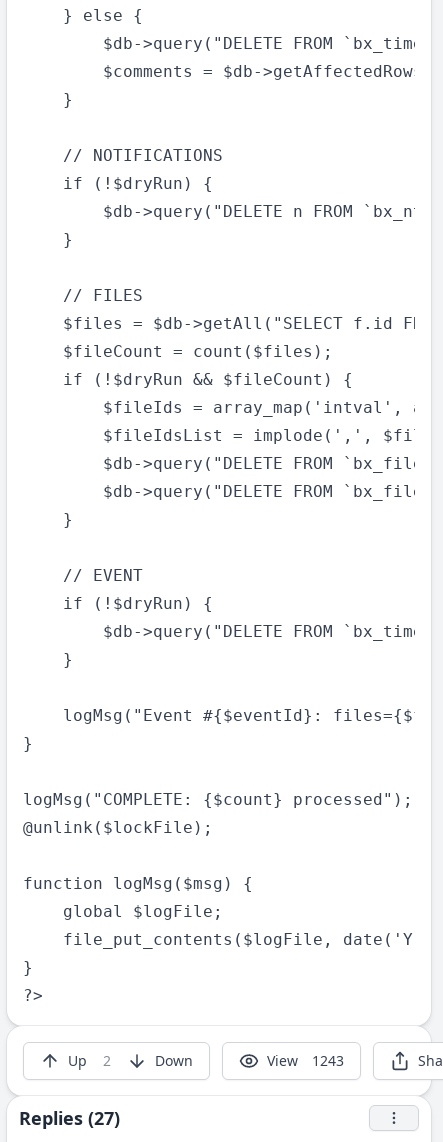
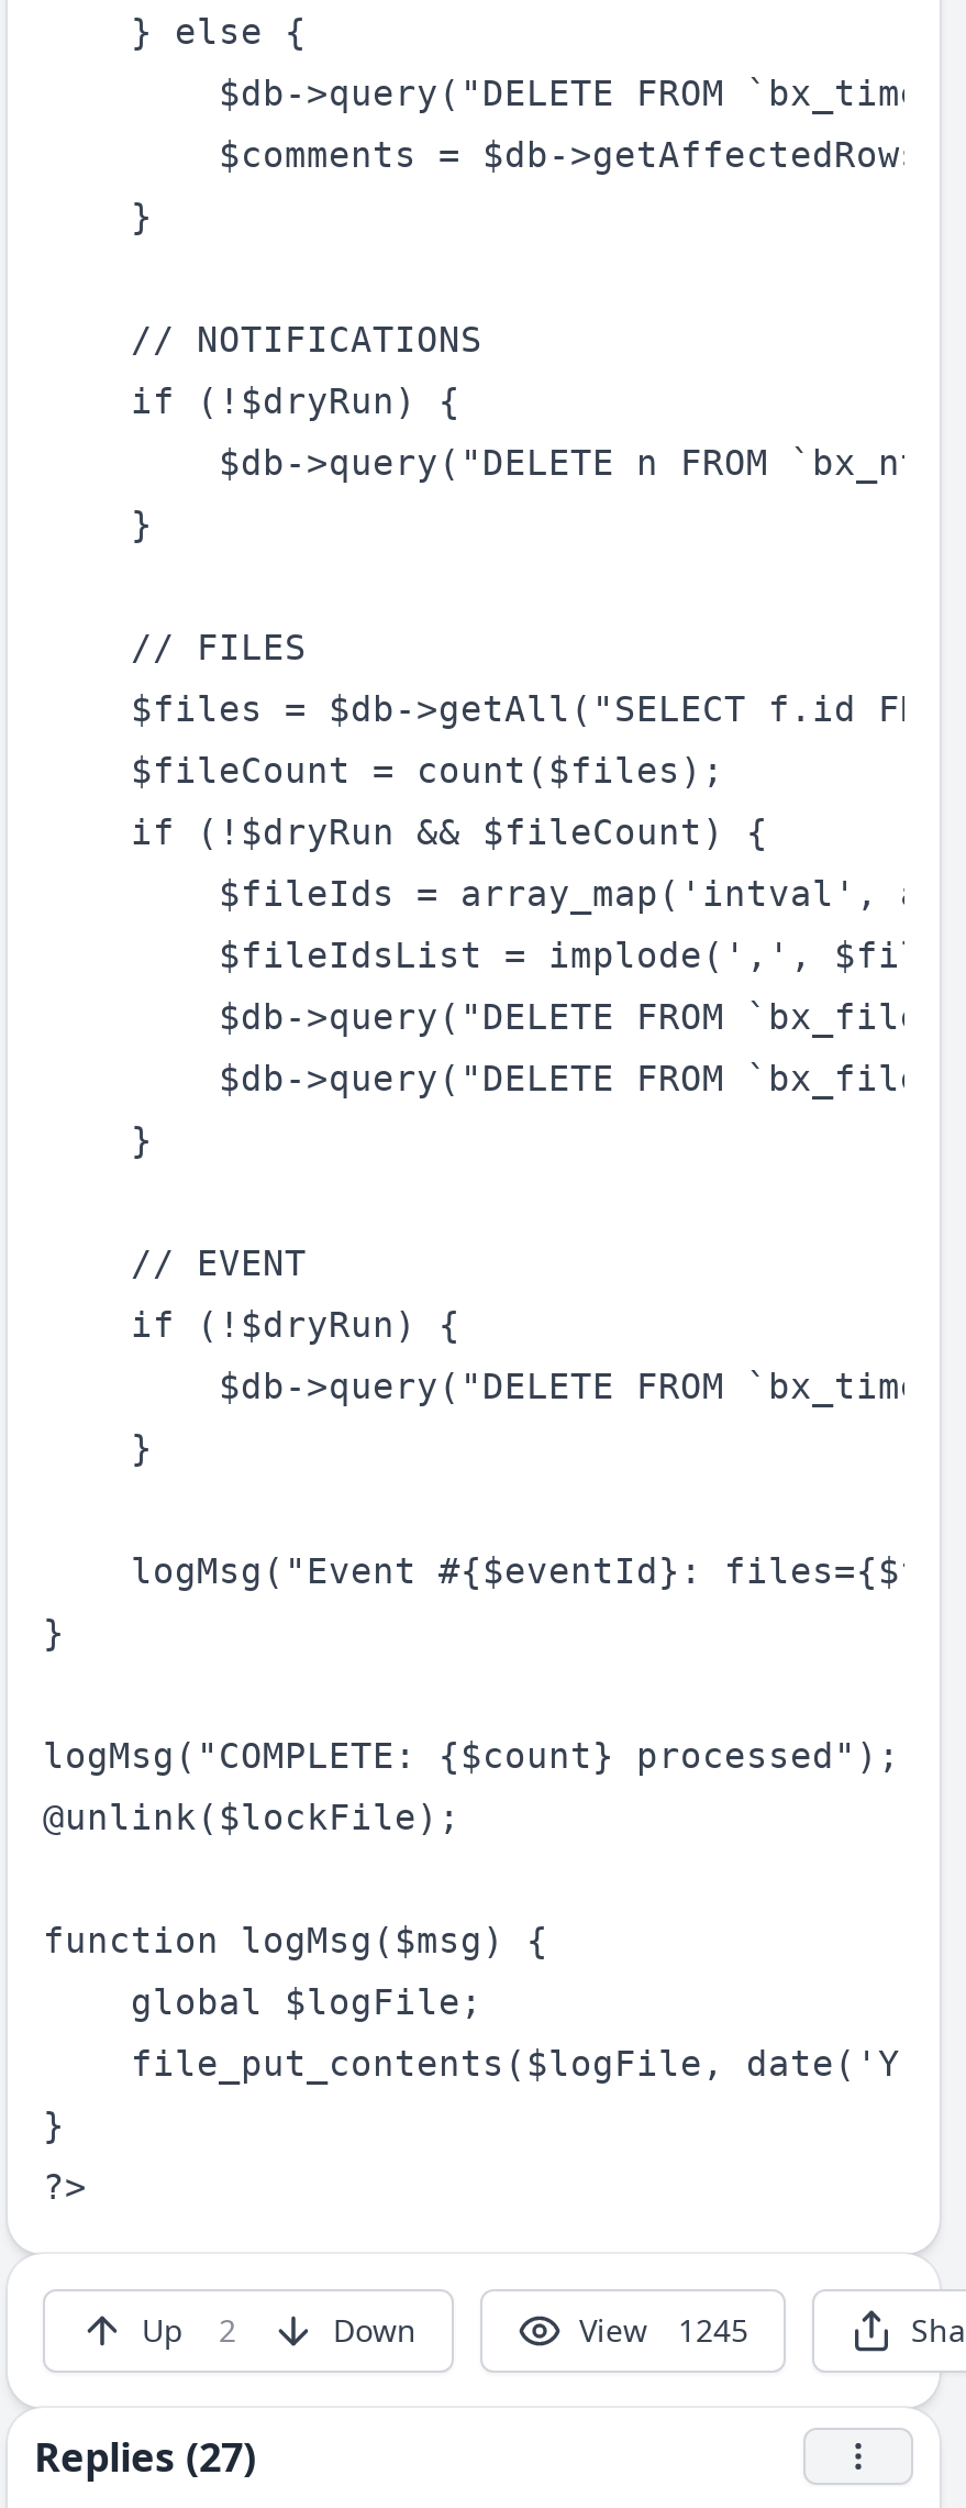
- View 1243
+ View 1245
